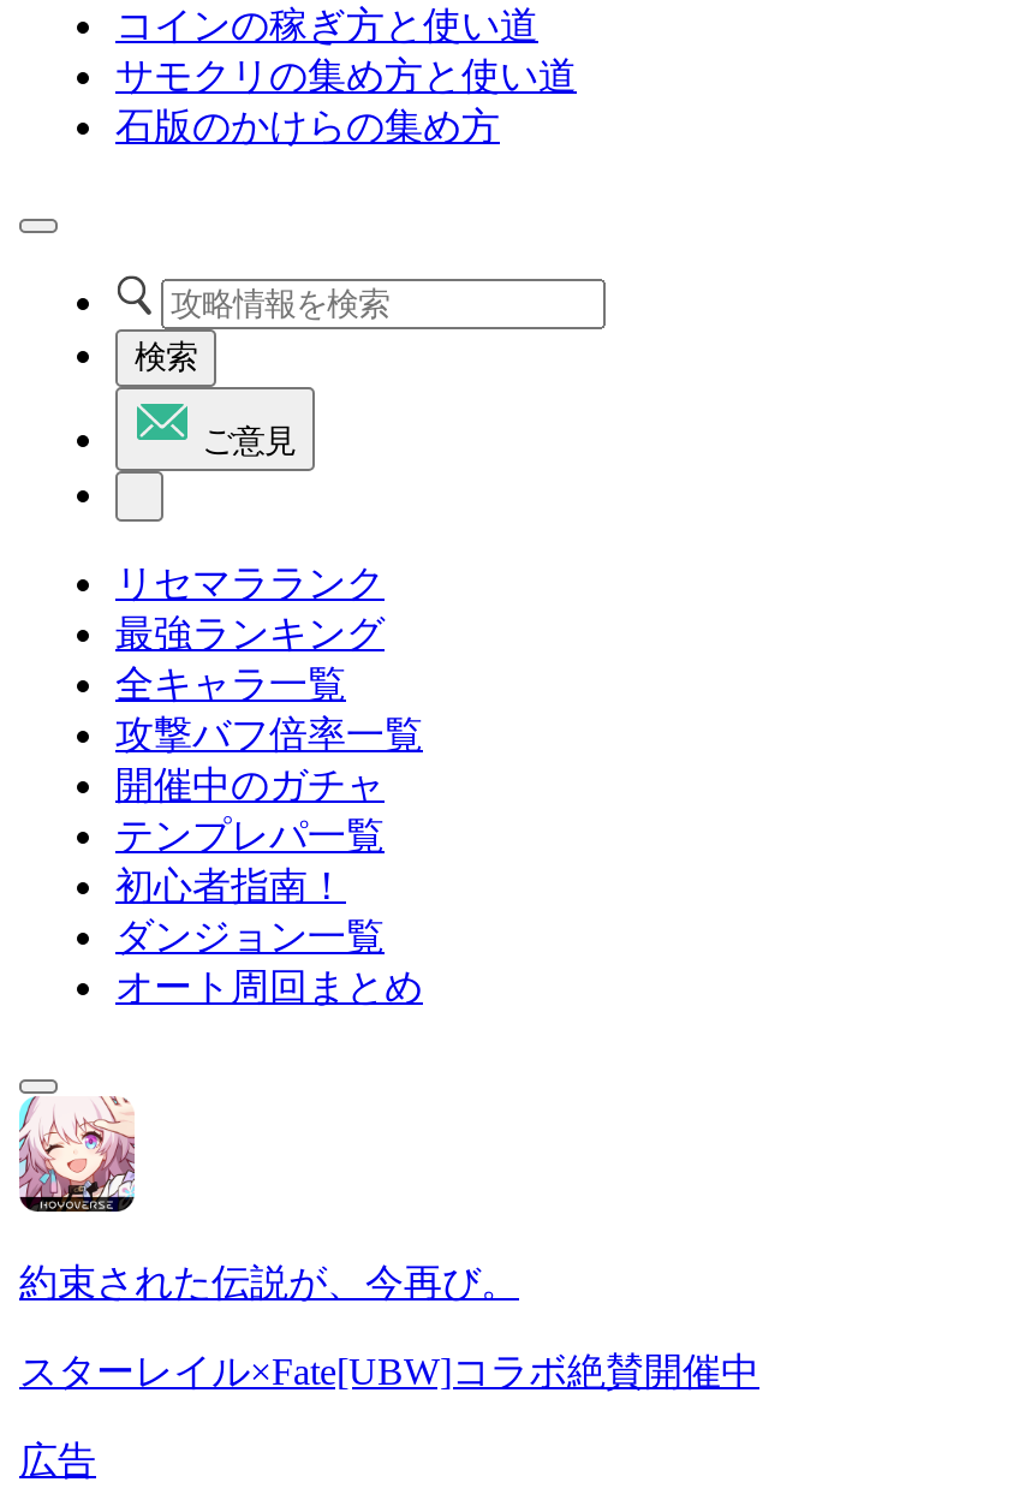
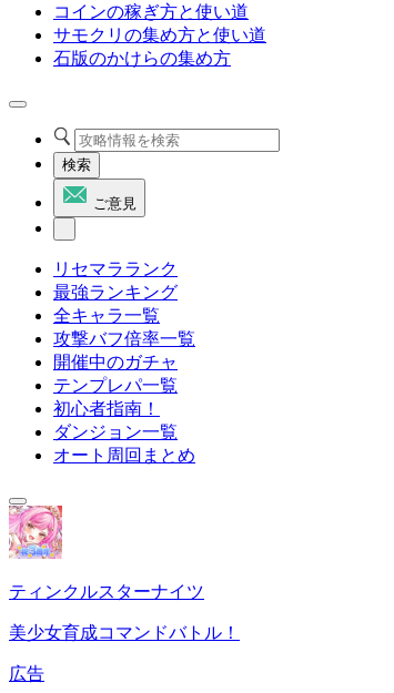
- [image]
- 約束された伝説が、今再び。
+ [image]
+ ティンクルスターナイツ

- スターレイル×Fate[UBW]コラボ絶賛開催中
+ 美少女育成コマンドバトル！
